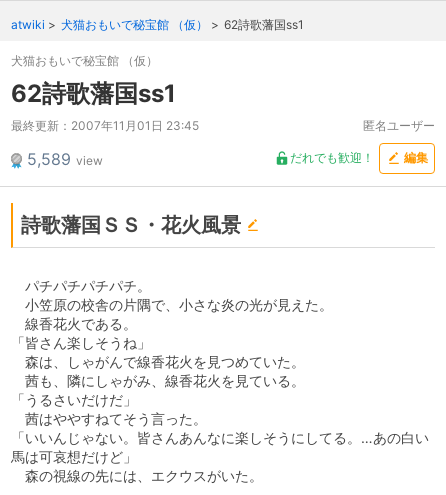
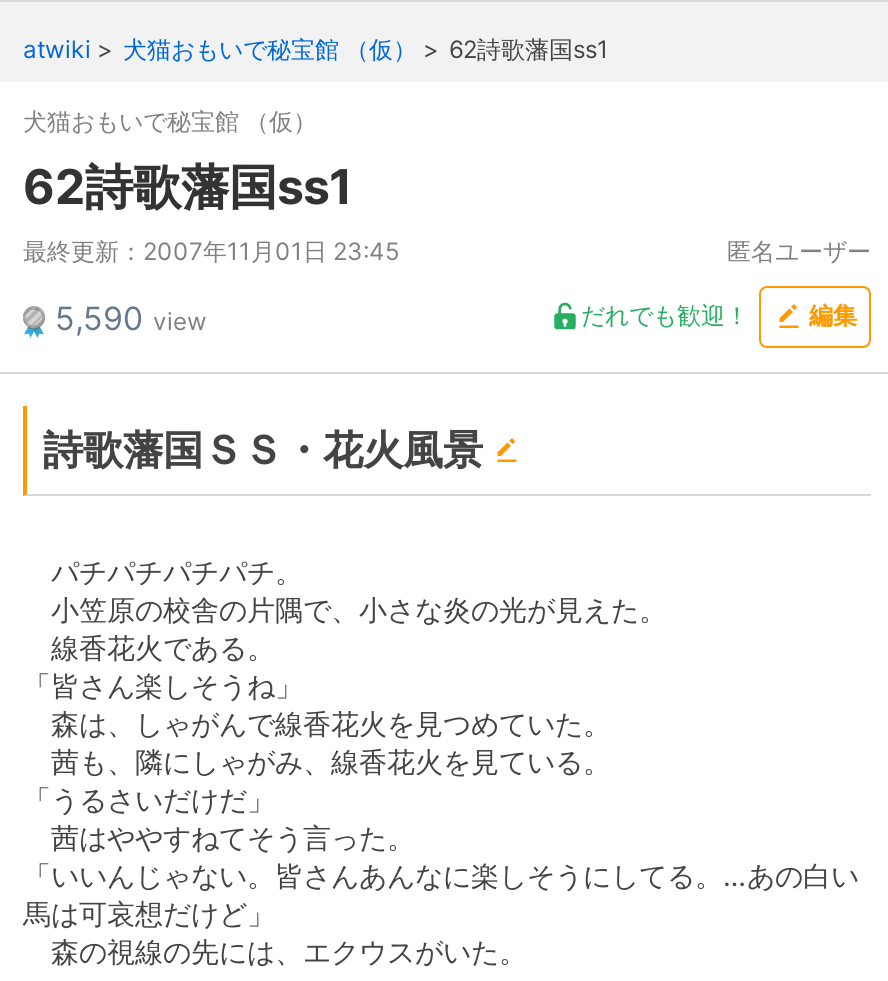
- 5,589 view
+ 5,590 view
